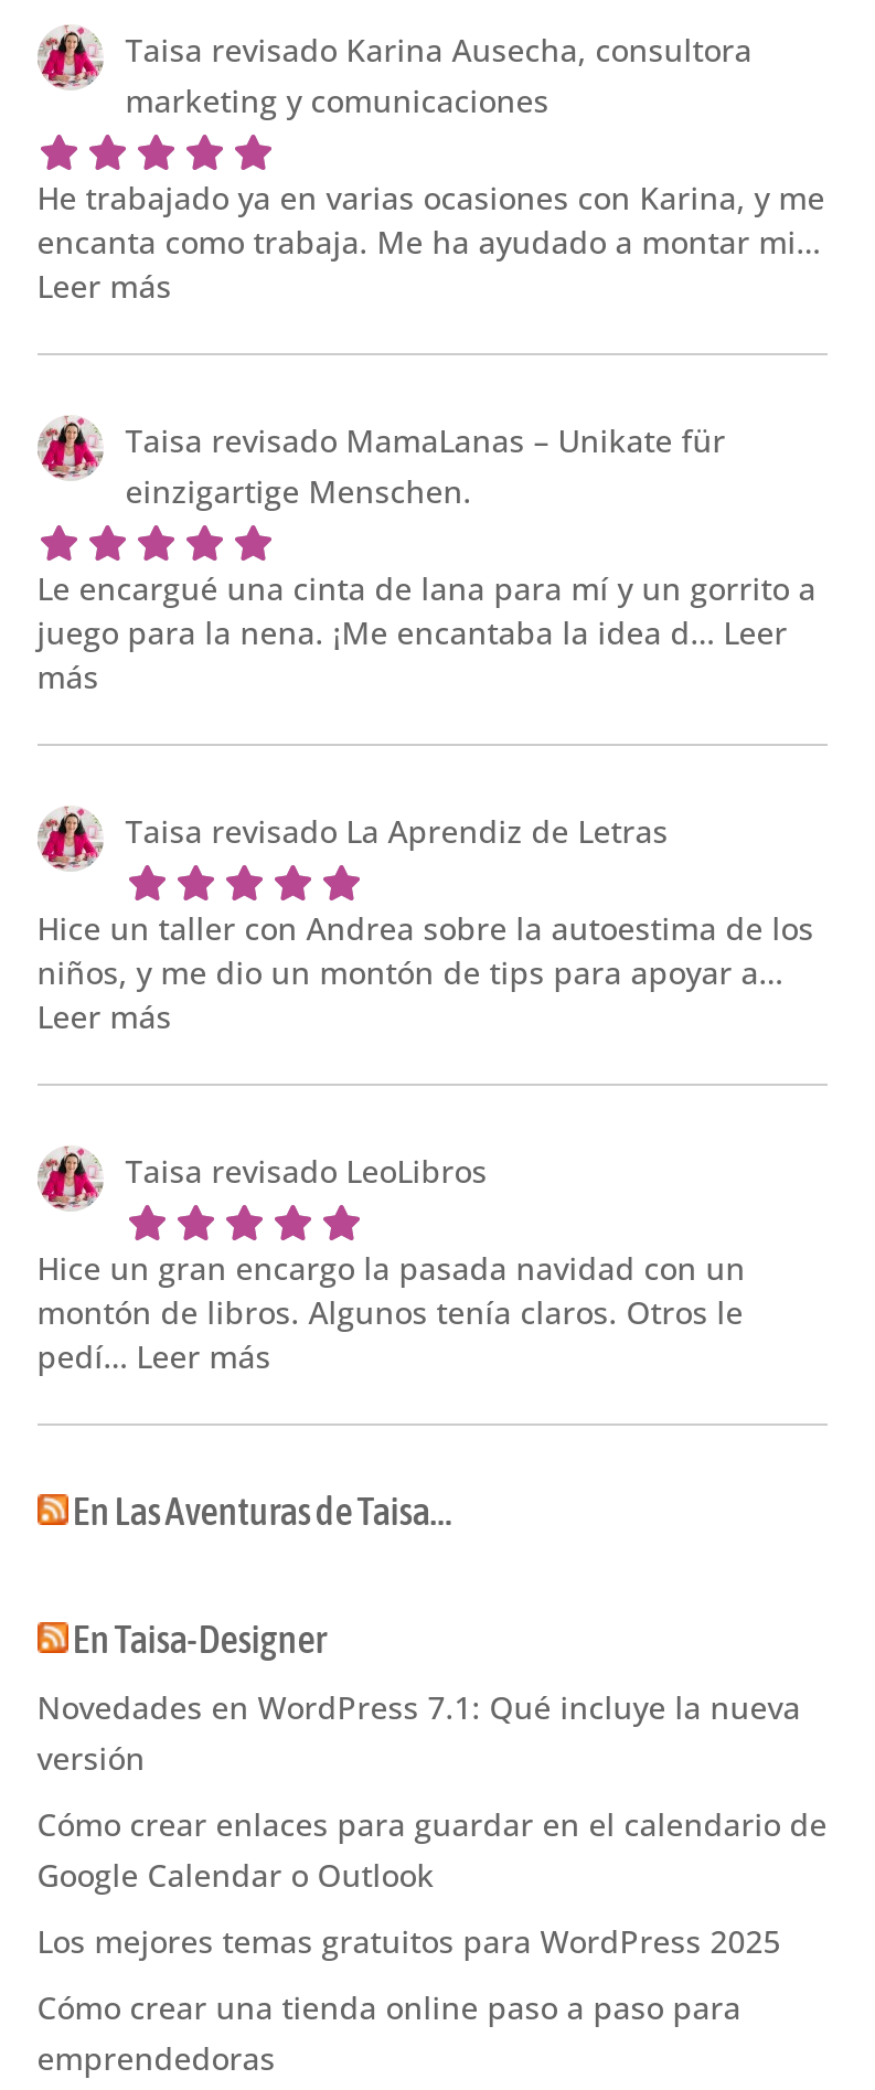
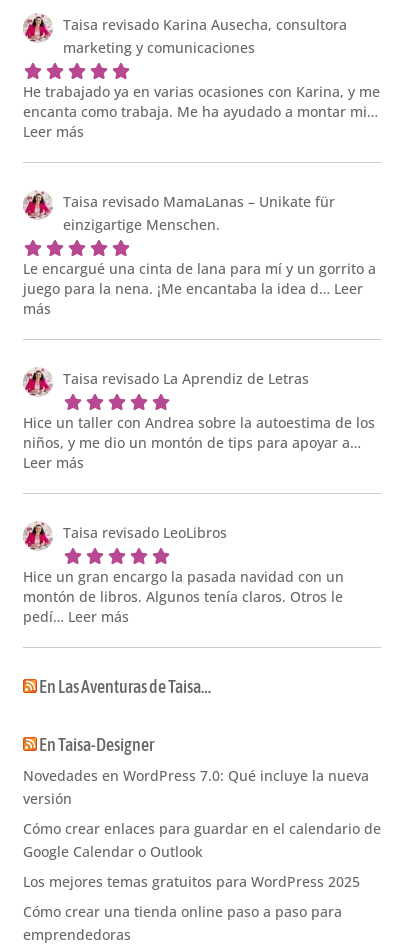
- Novedades en WordPress 7.1: Qué incluye la nueva
+ Novedades en WordPress 7.0: Qué incluye la nueva
